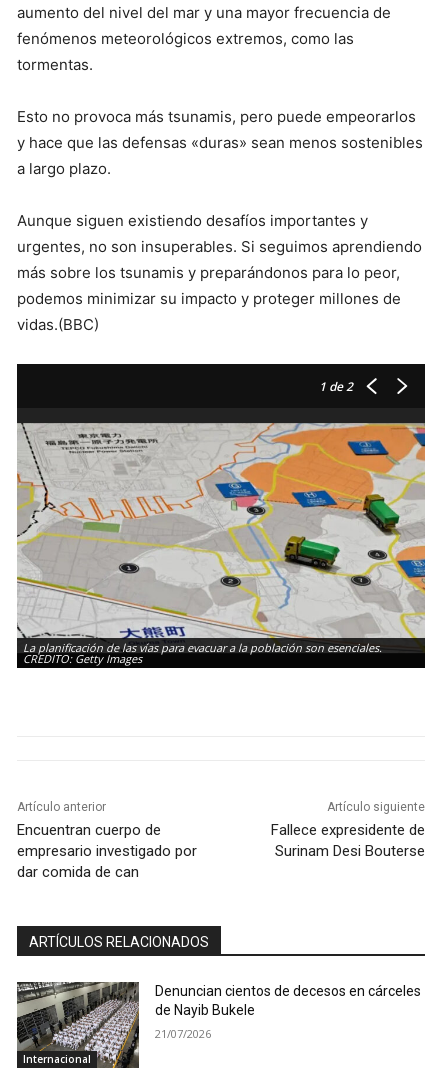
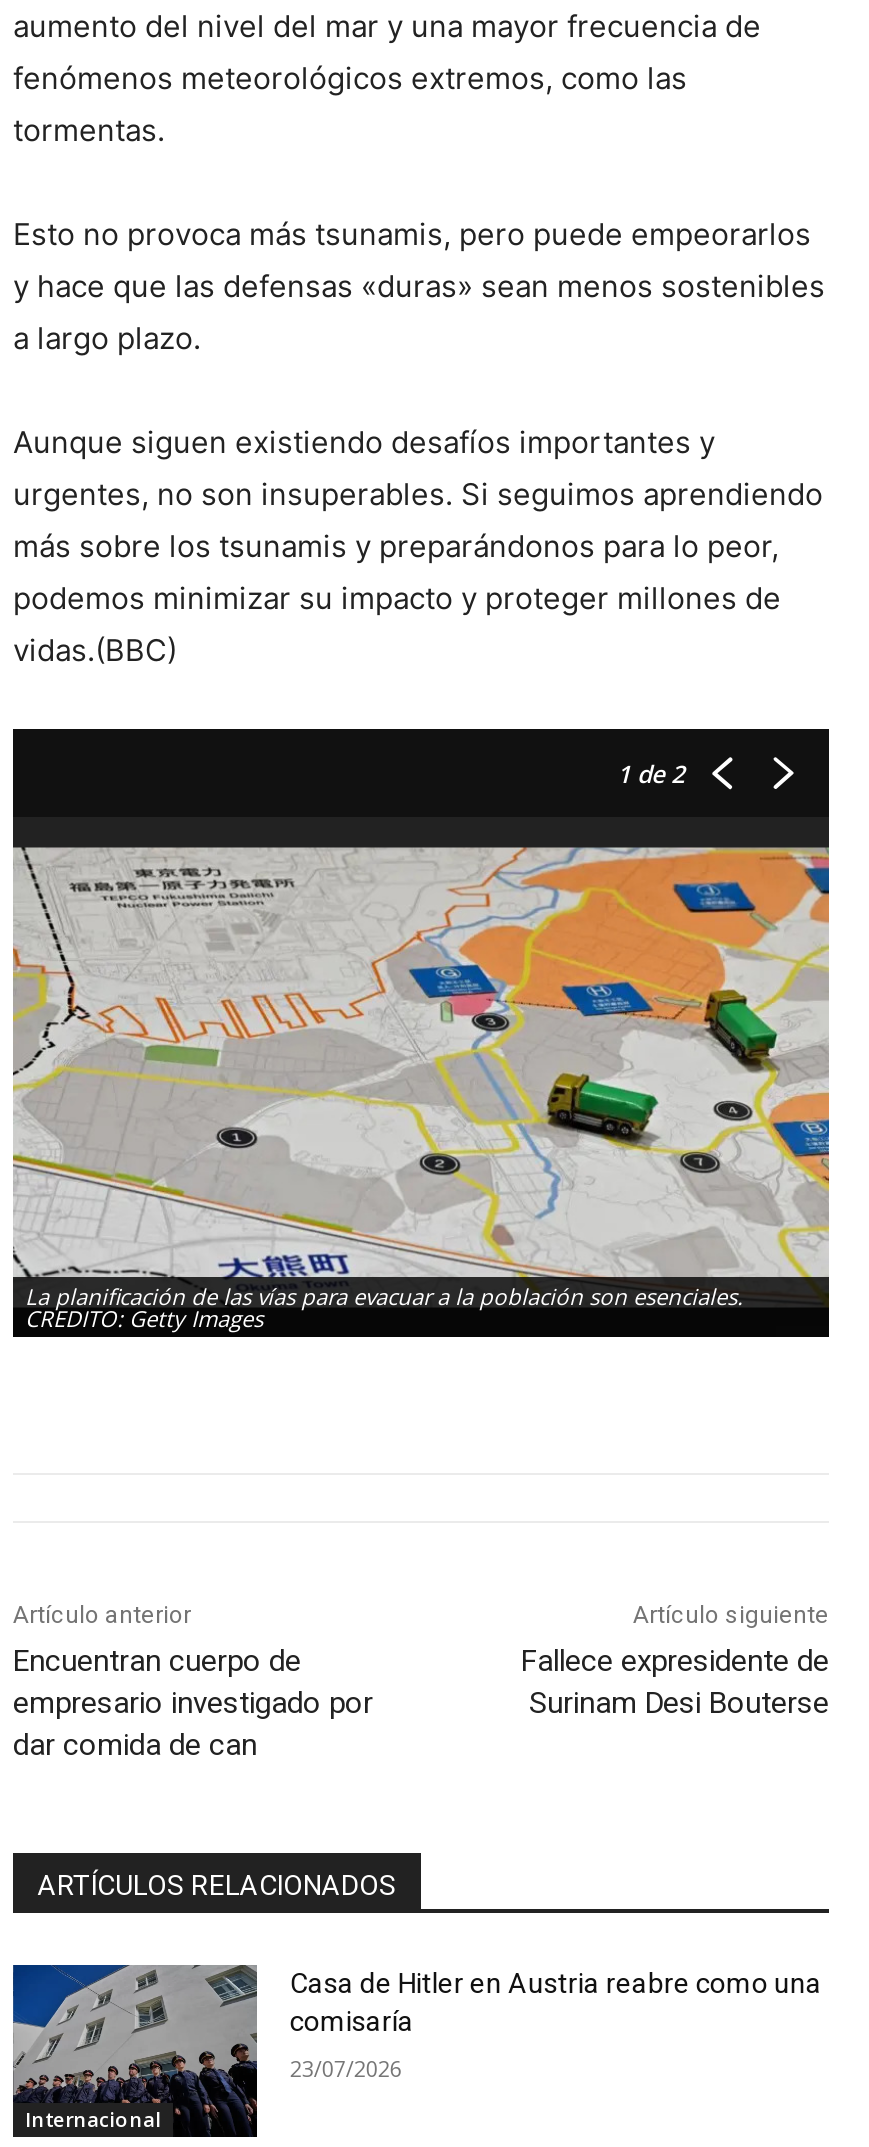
- [image]
- Denuncian cientos de decesos en cárceles
- de Nayib Bukele
+ [image]
+ Casa de Hitler en Austria reabre como una
+ comisaría

- 21/07/2026
+ 23/07/2026
